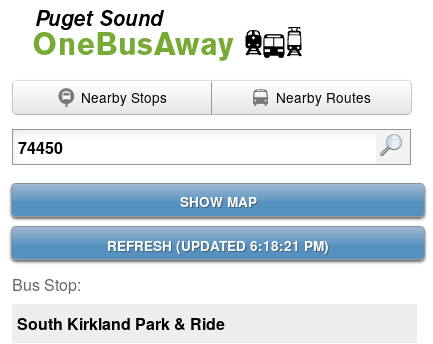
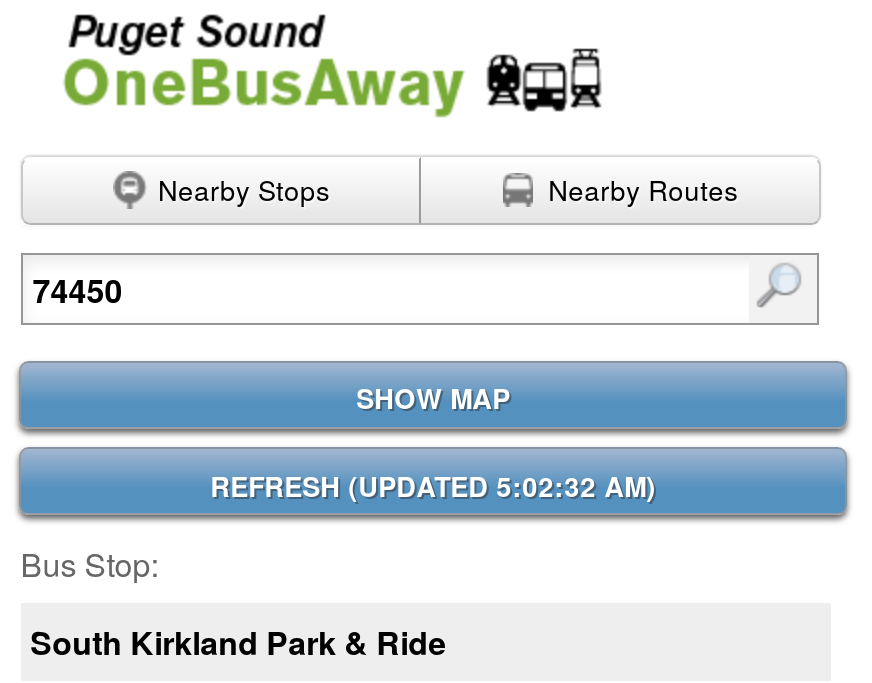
- REFRESH (UPDATED 6:18:21 PM)
+ REFRESH (UPDATED 5:02:32 AM)
